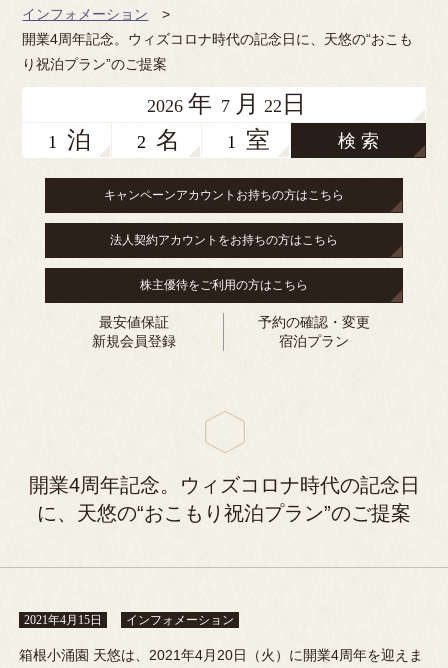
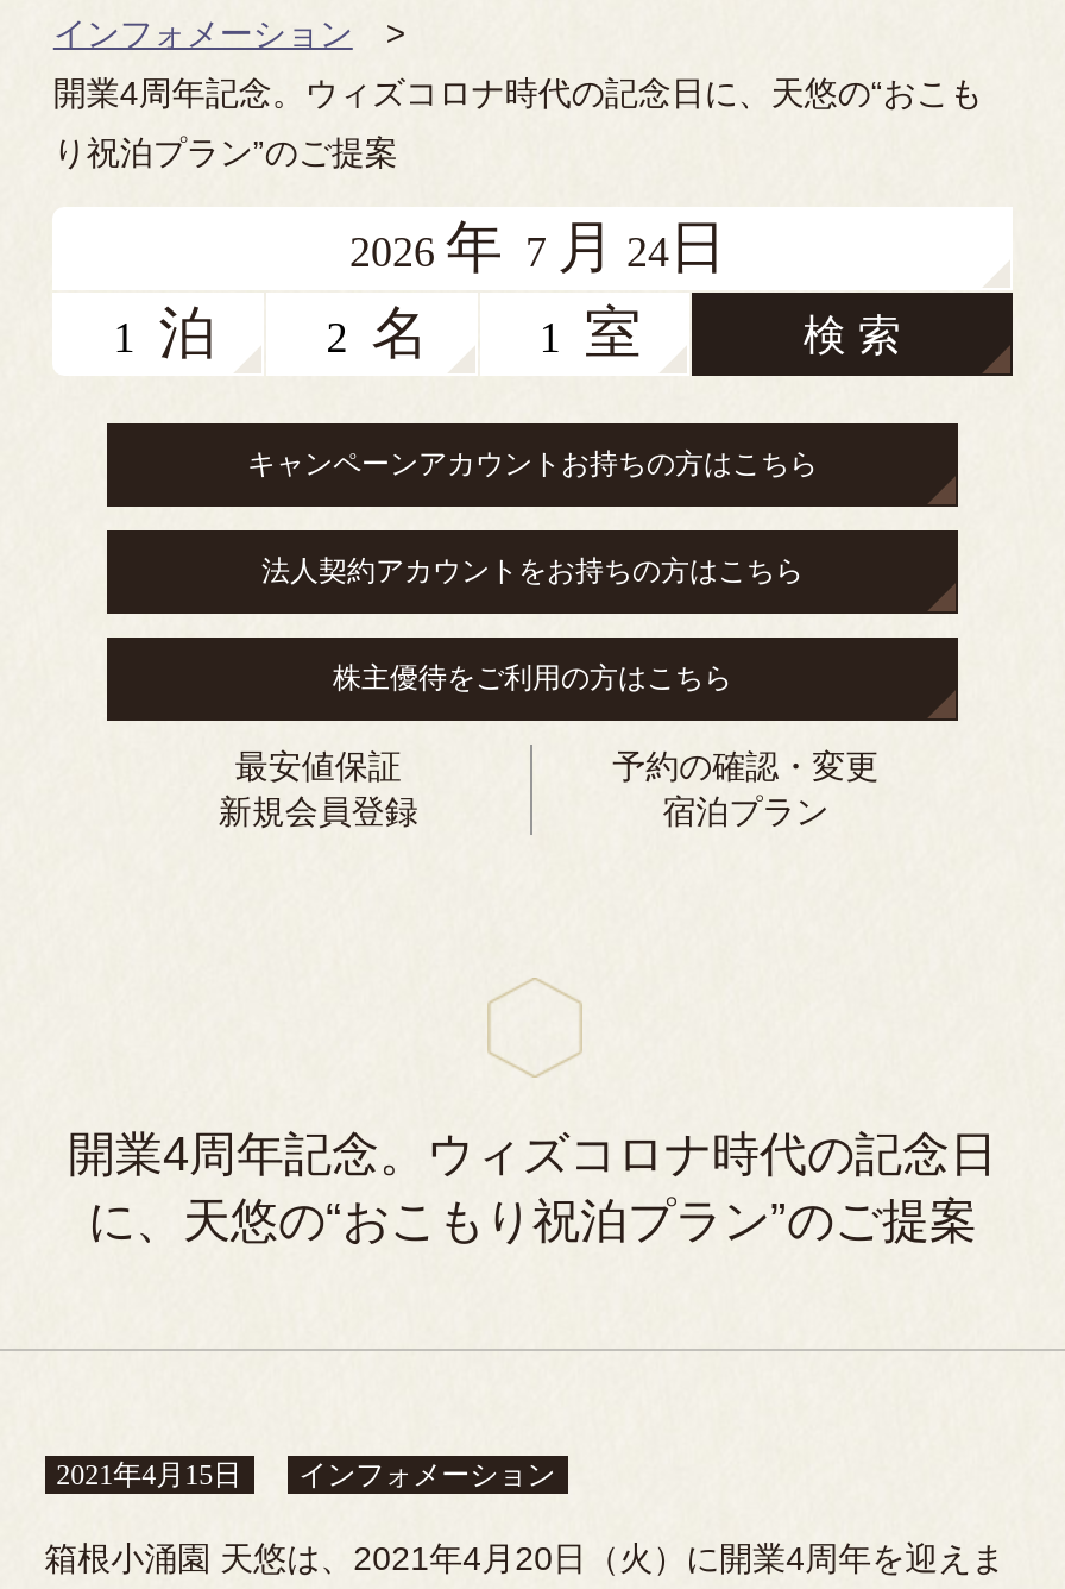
- 2026 年 7 月 22日
+ 2026 年 7 月 24日
